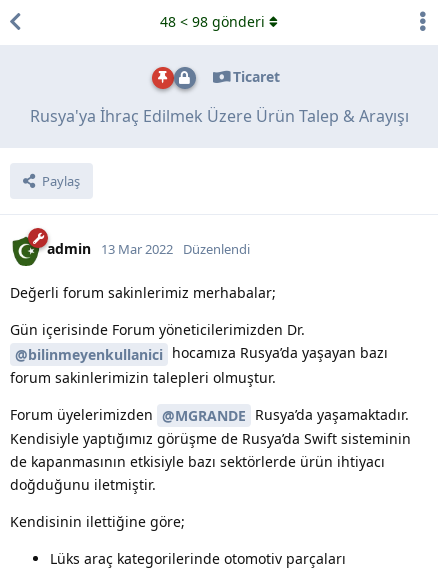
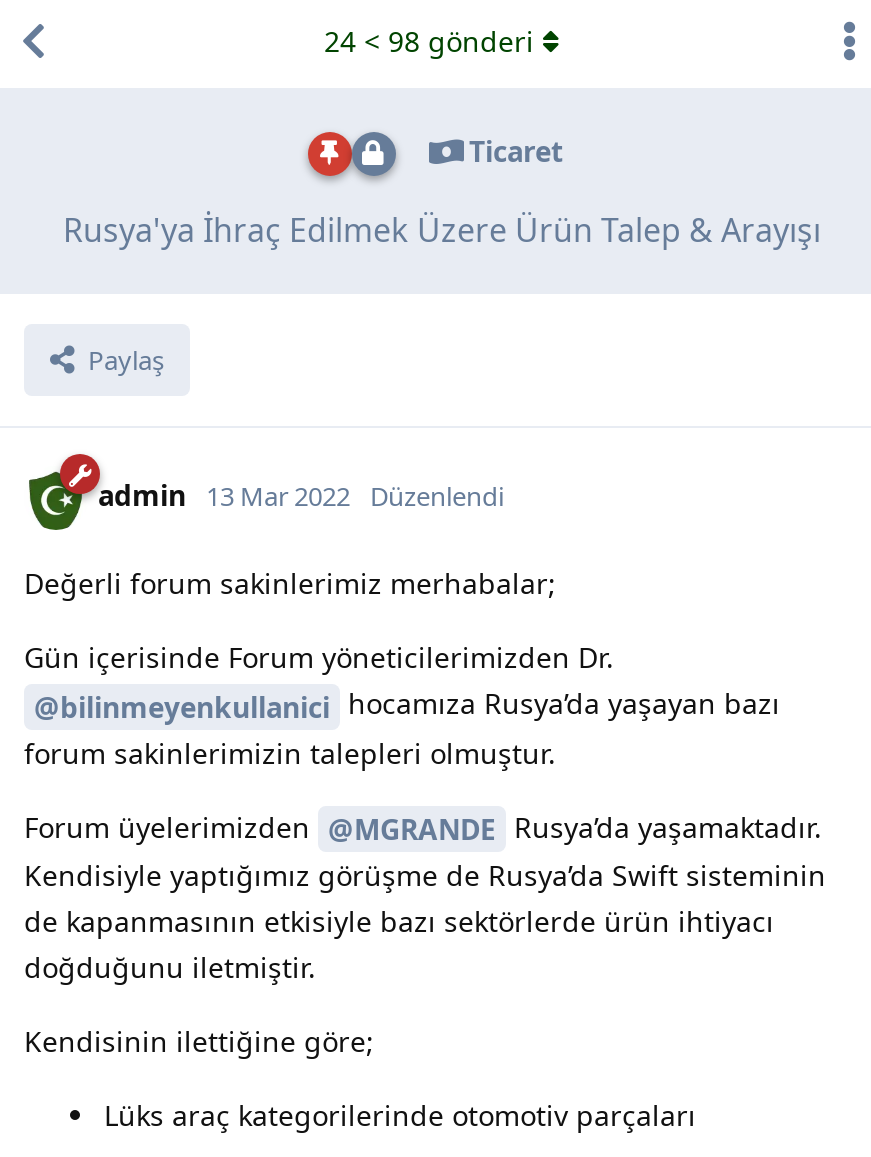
- 48 < 98 gönderi
+ 24 < 98 gönderi
